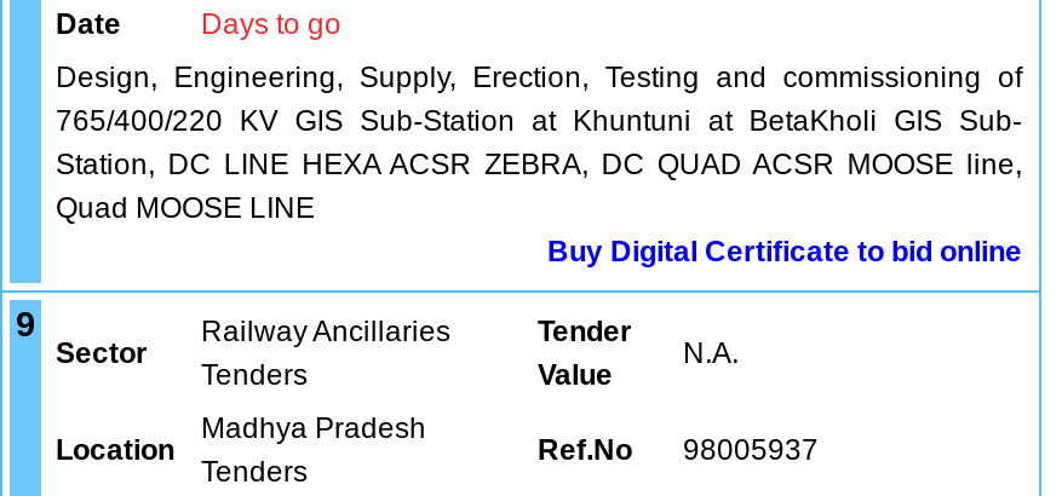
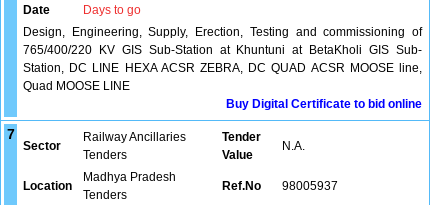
- 9
+ 7
